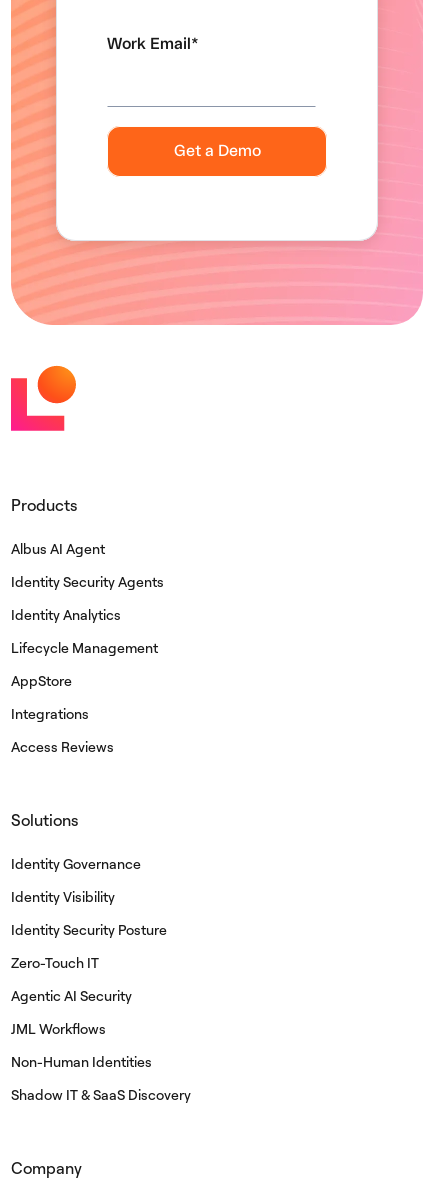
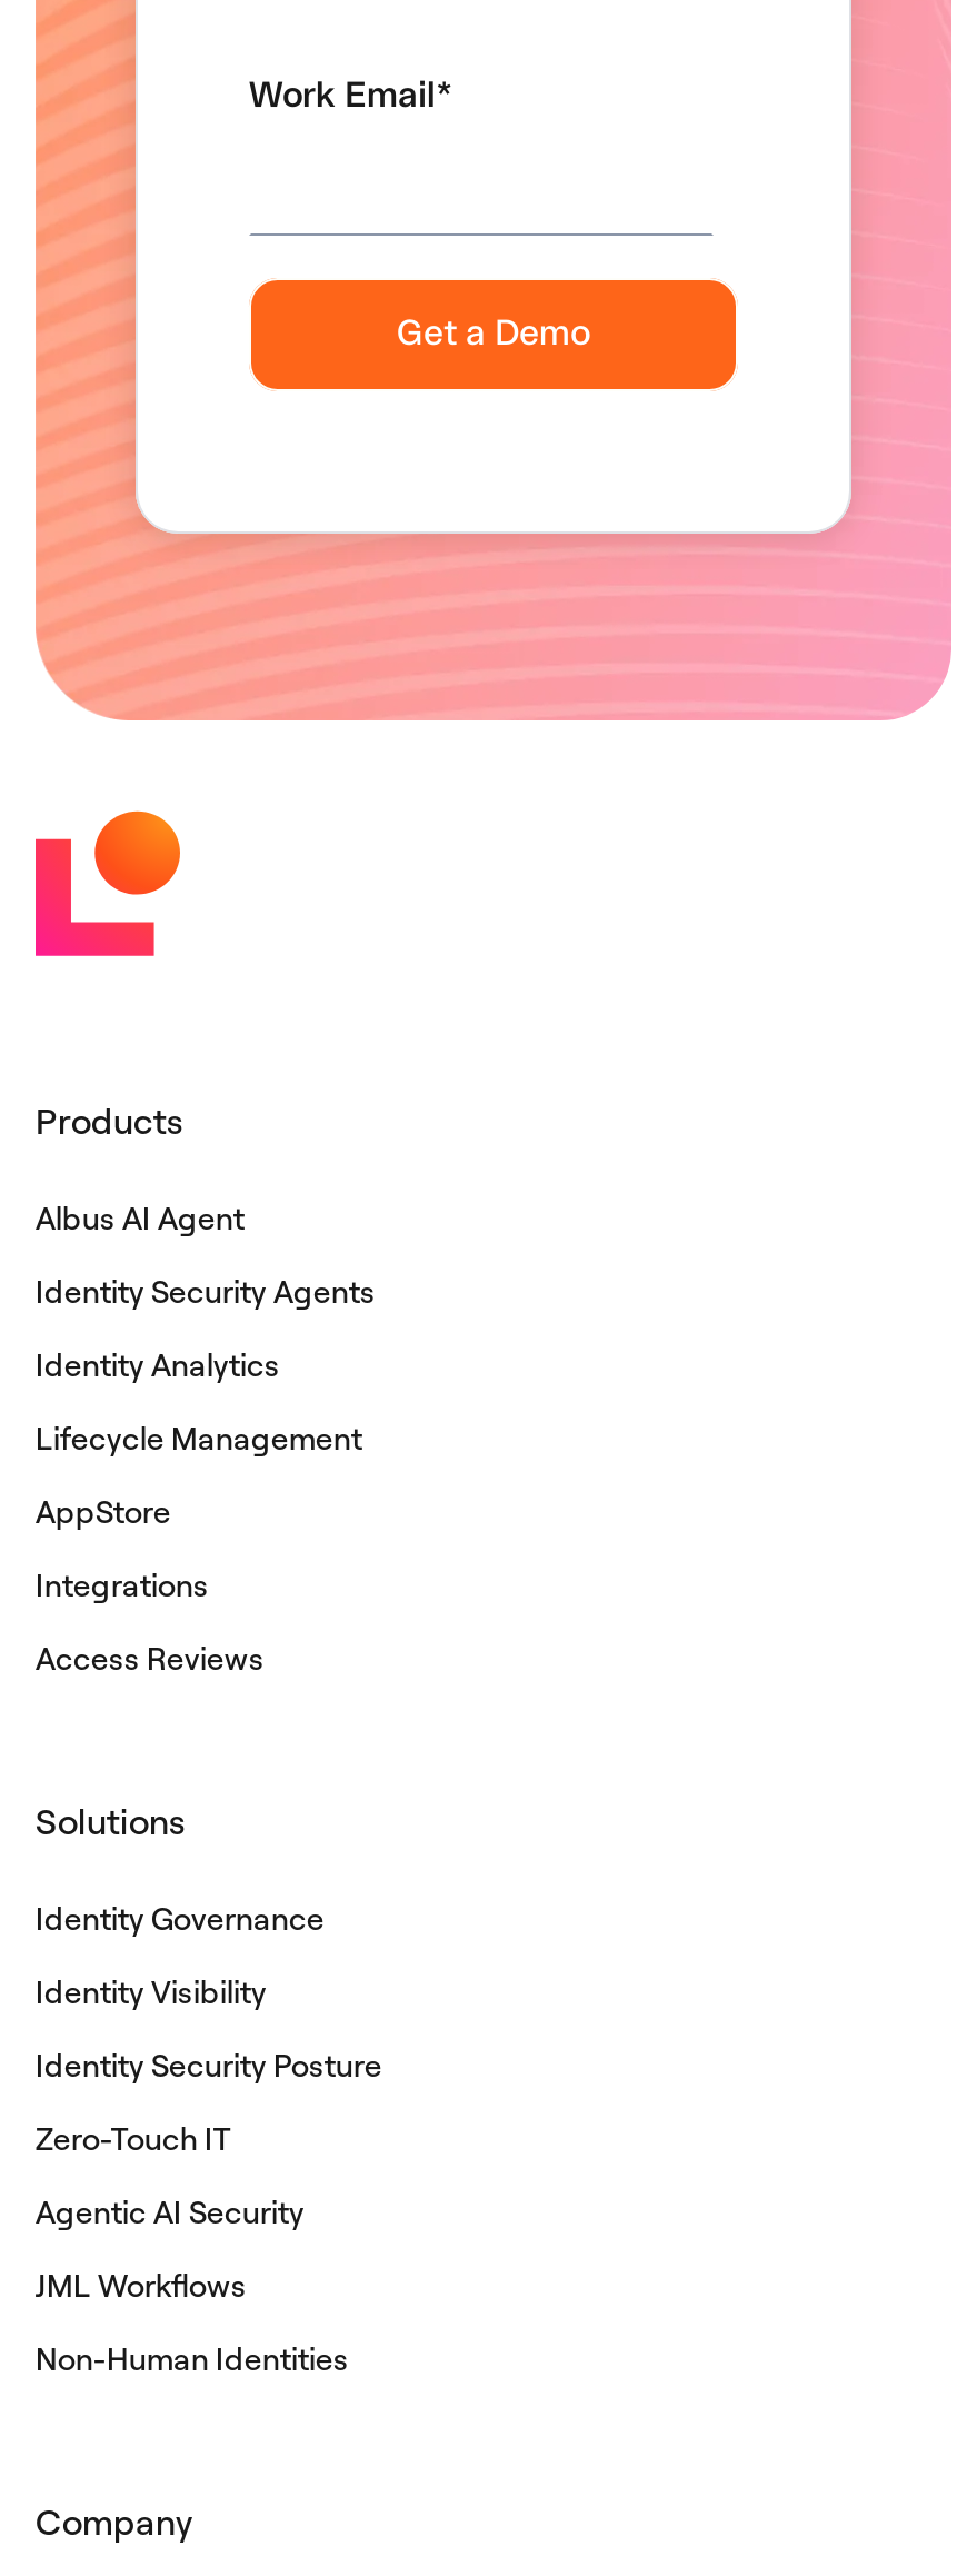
- Shadow IT & SaaS Discovery
